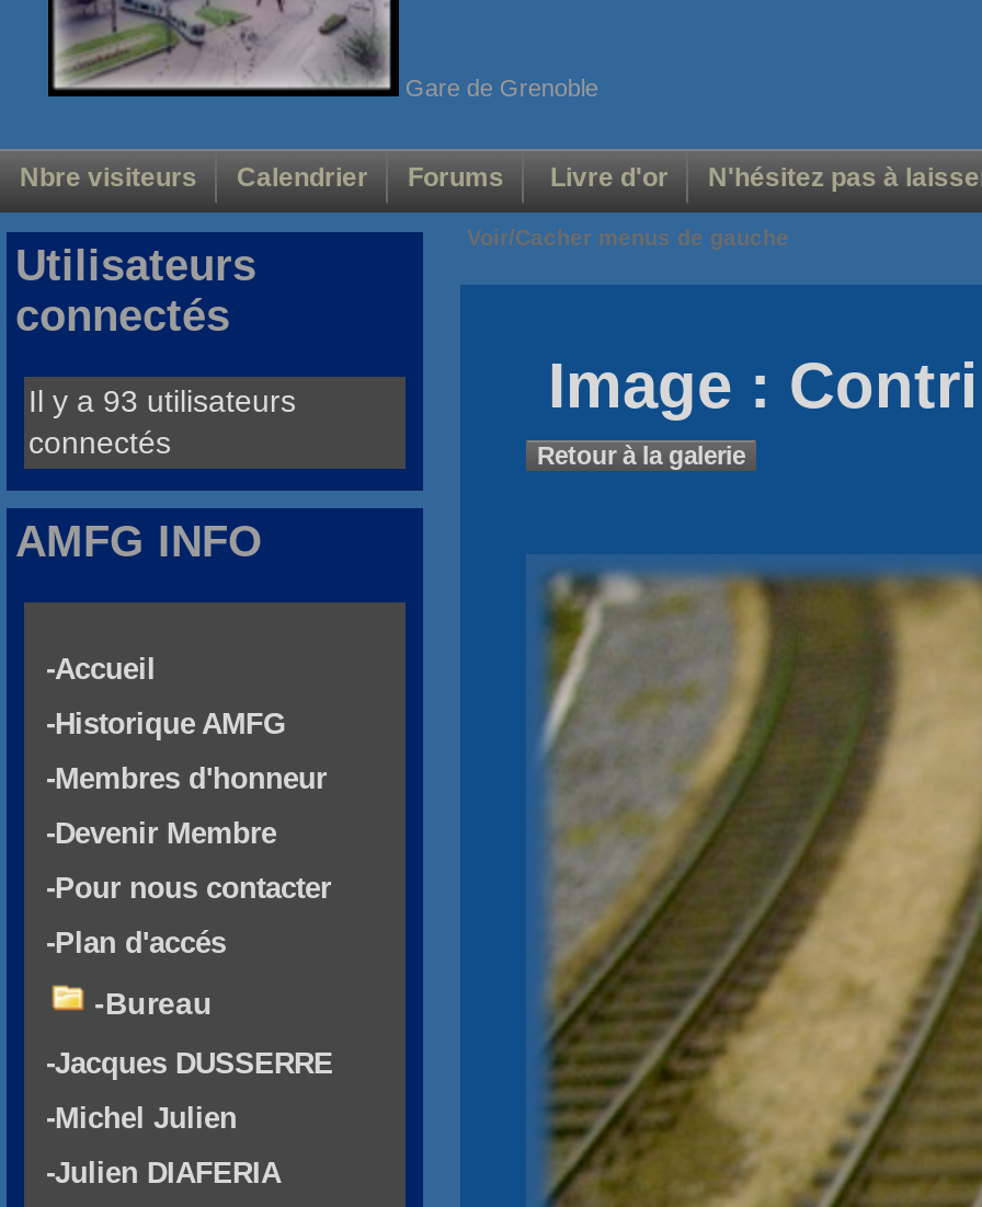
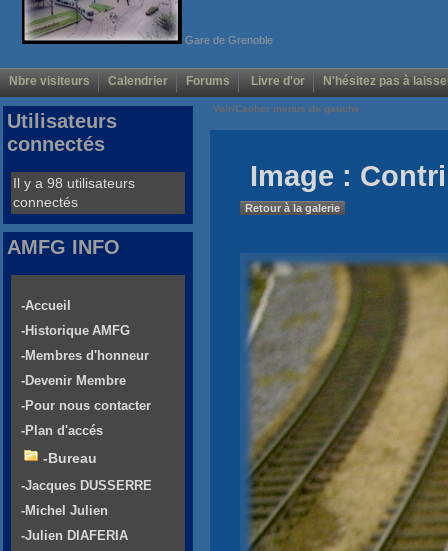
- Il y a 93 utilisateurs
+ Il y a 98 utilisateurs
